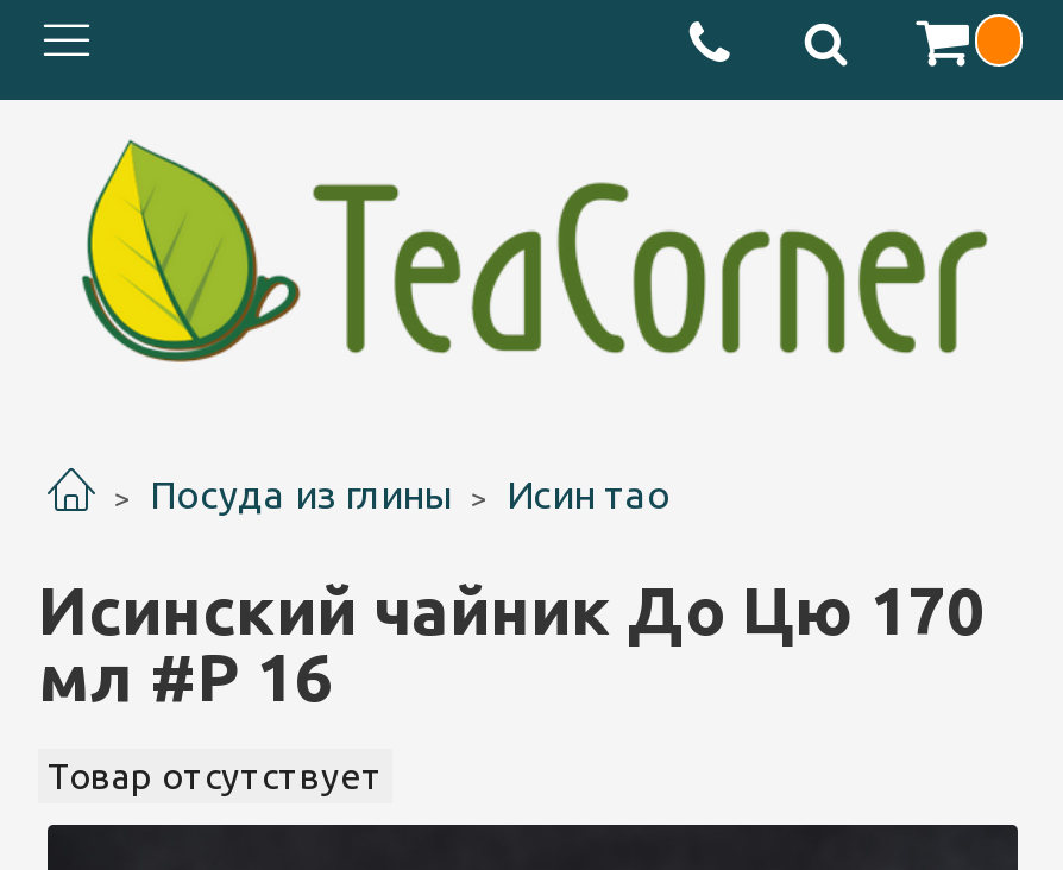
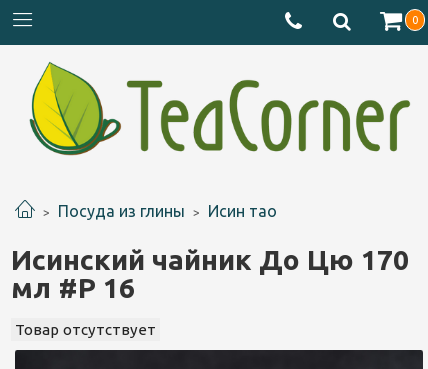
+ 0
